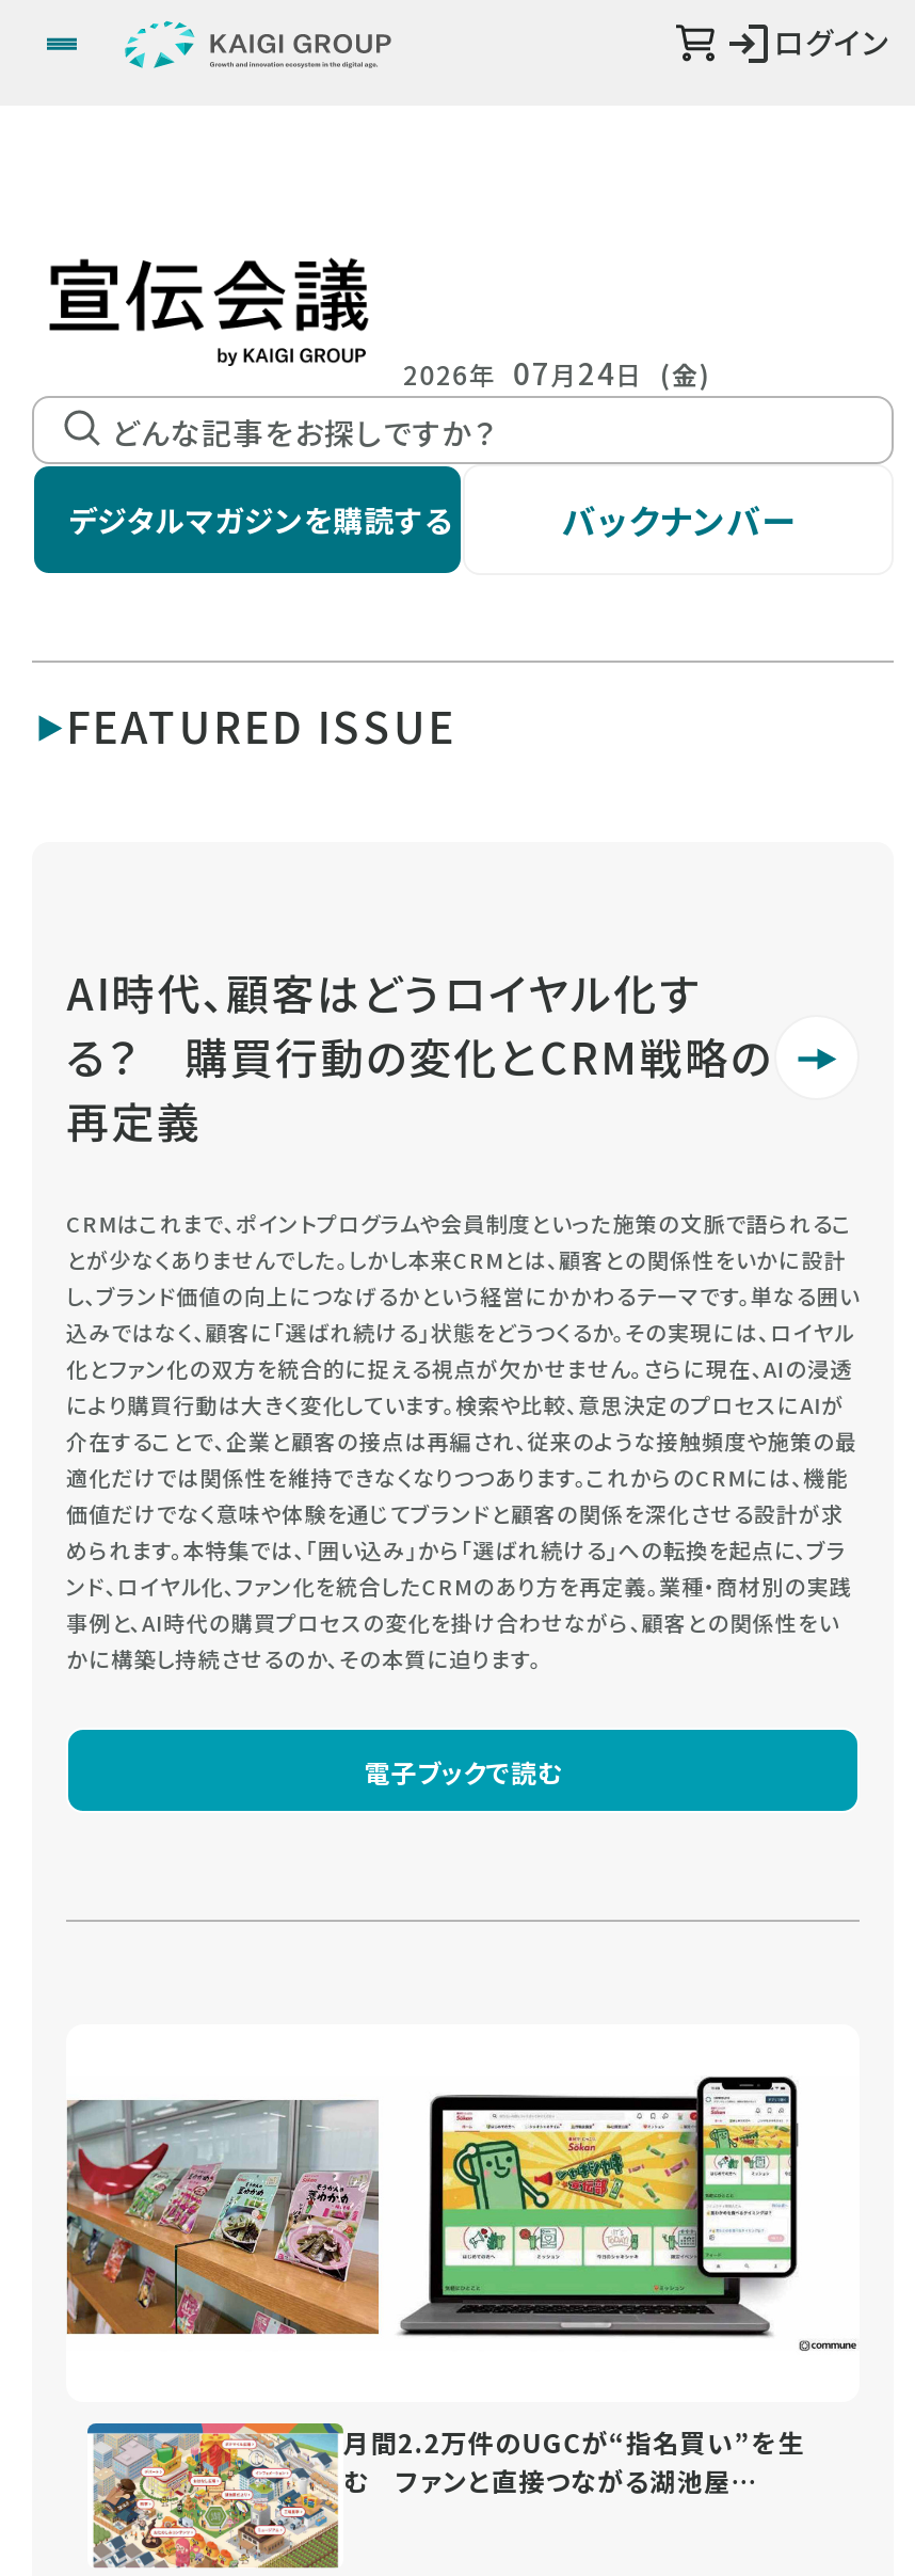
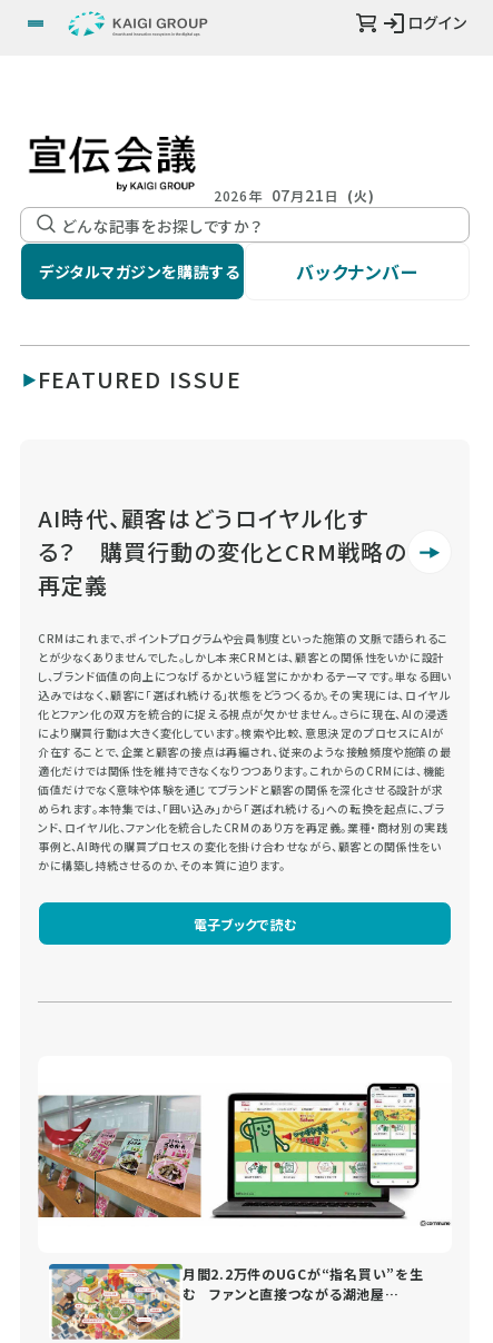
- 2026年 07月24日 (金)
+ 2026年 07月21日 (火)
